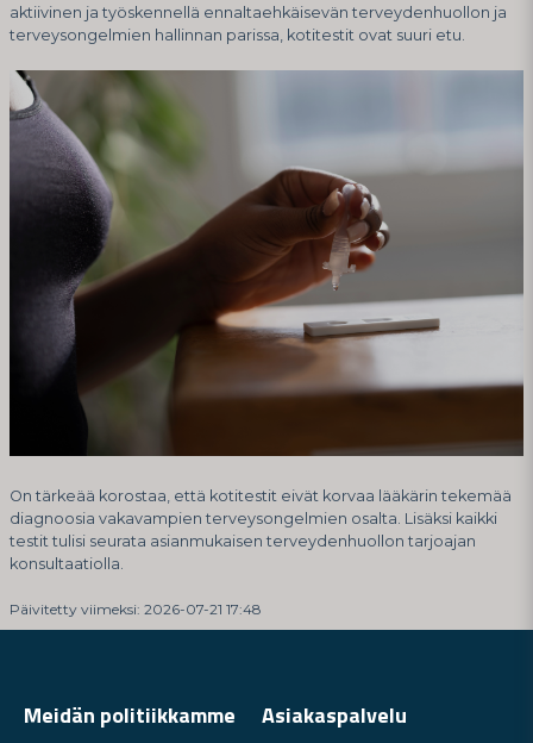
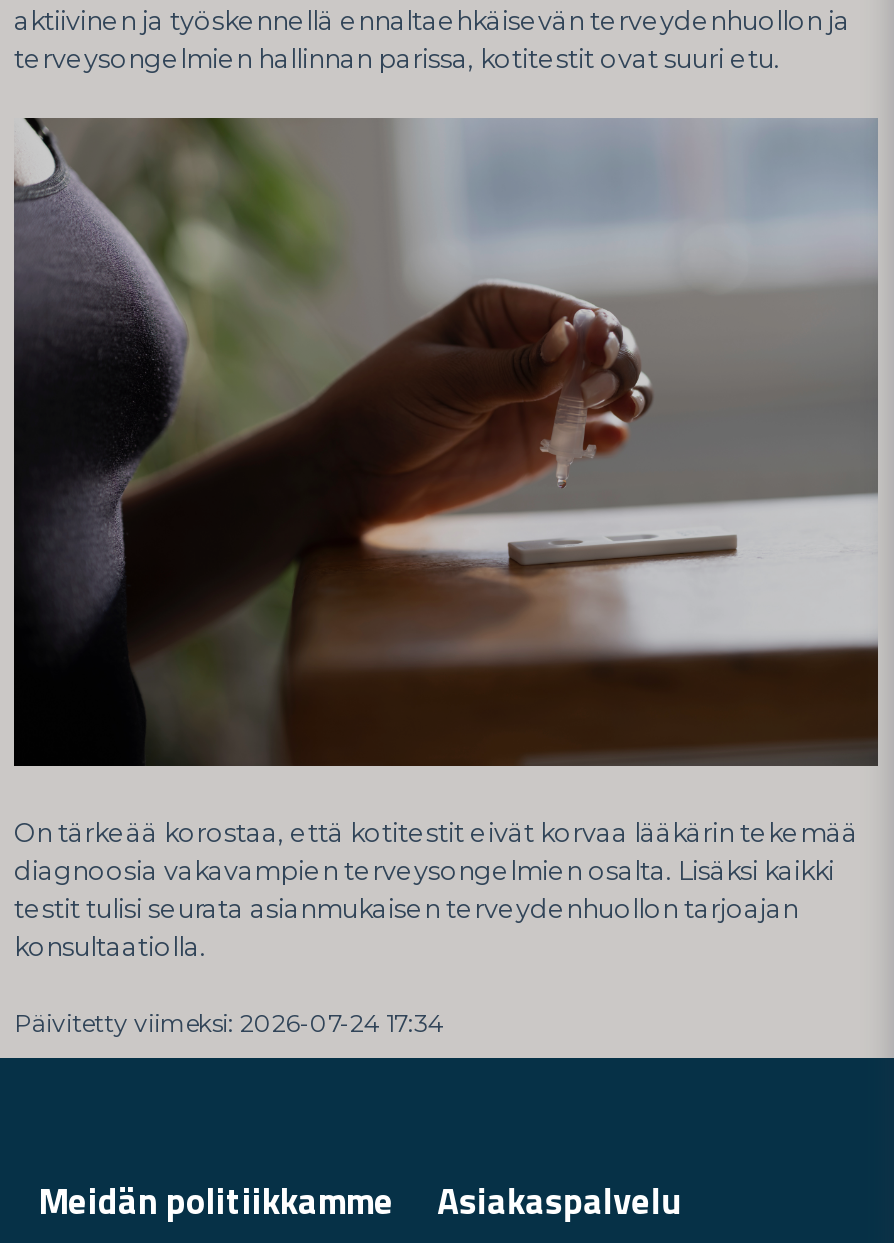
- Päivitetty viimeksi: 2026-07-21 17:48
+ Päivitetty viimeksi: 2026-07-24 17:34
